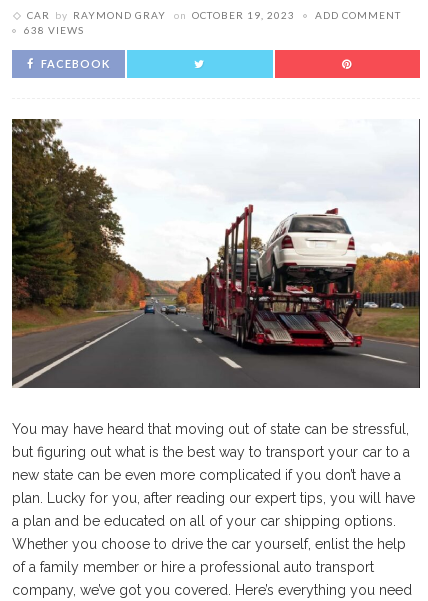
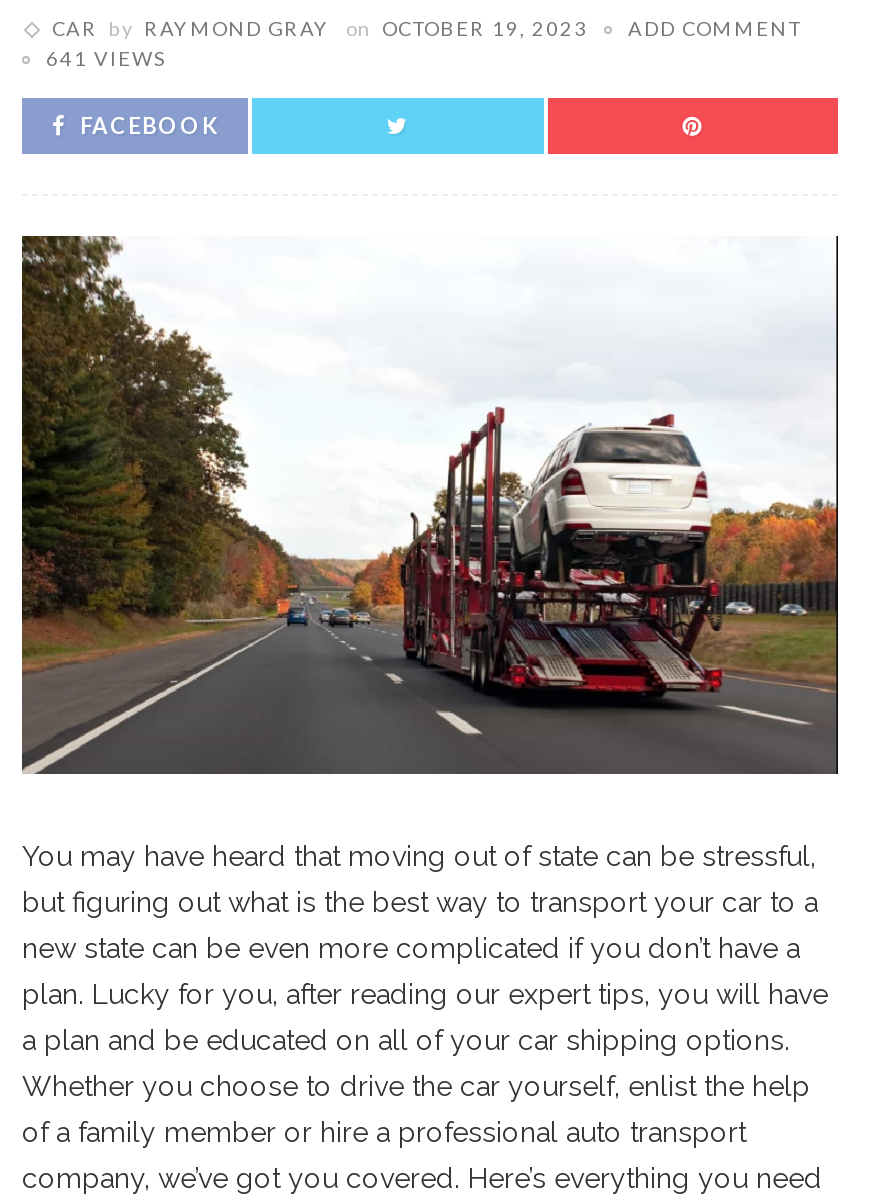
- 638 VIEWS
+ 641 VIEWS
